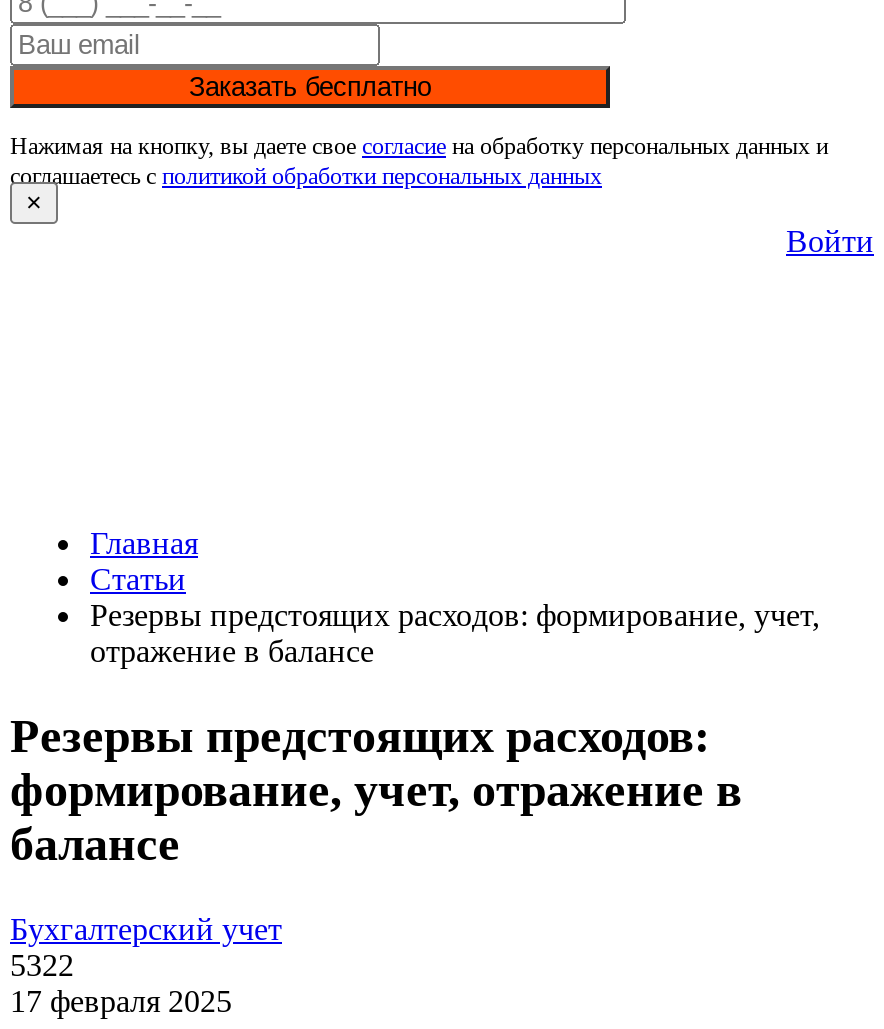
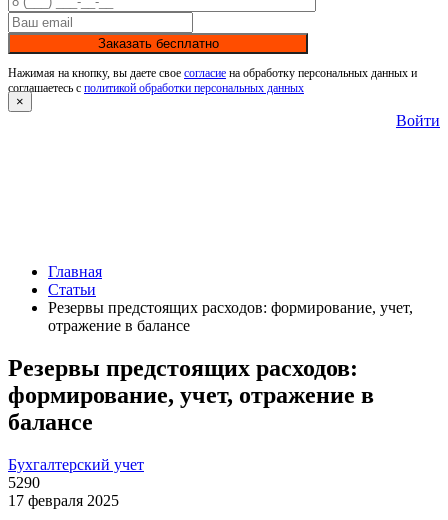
- 5322
+ 5290
